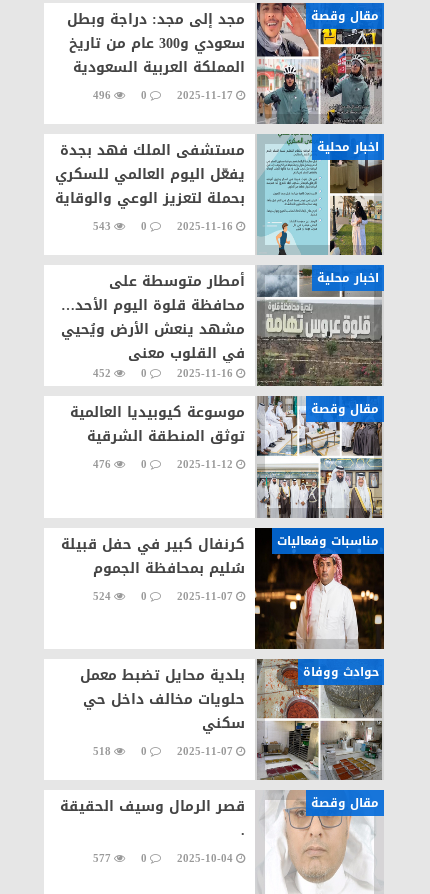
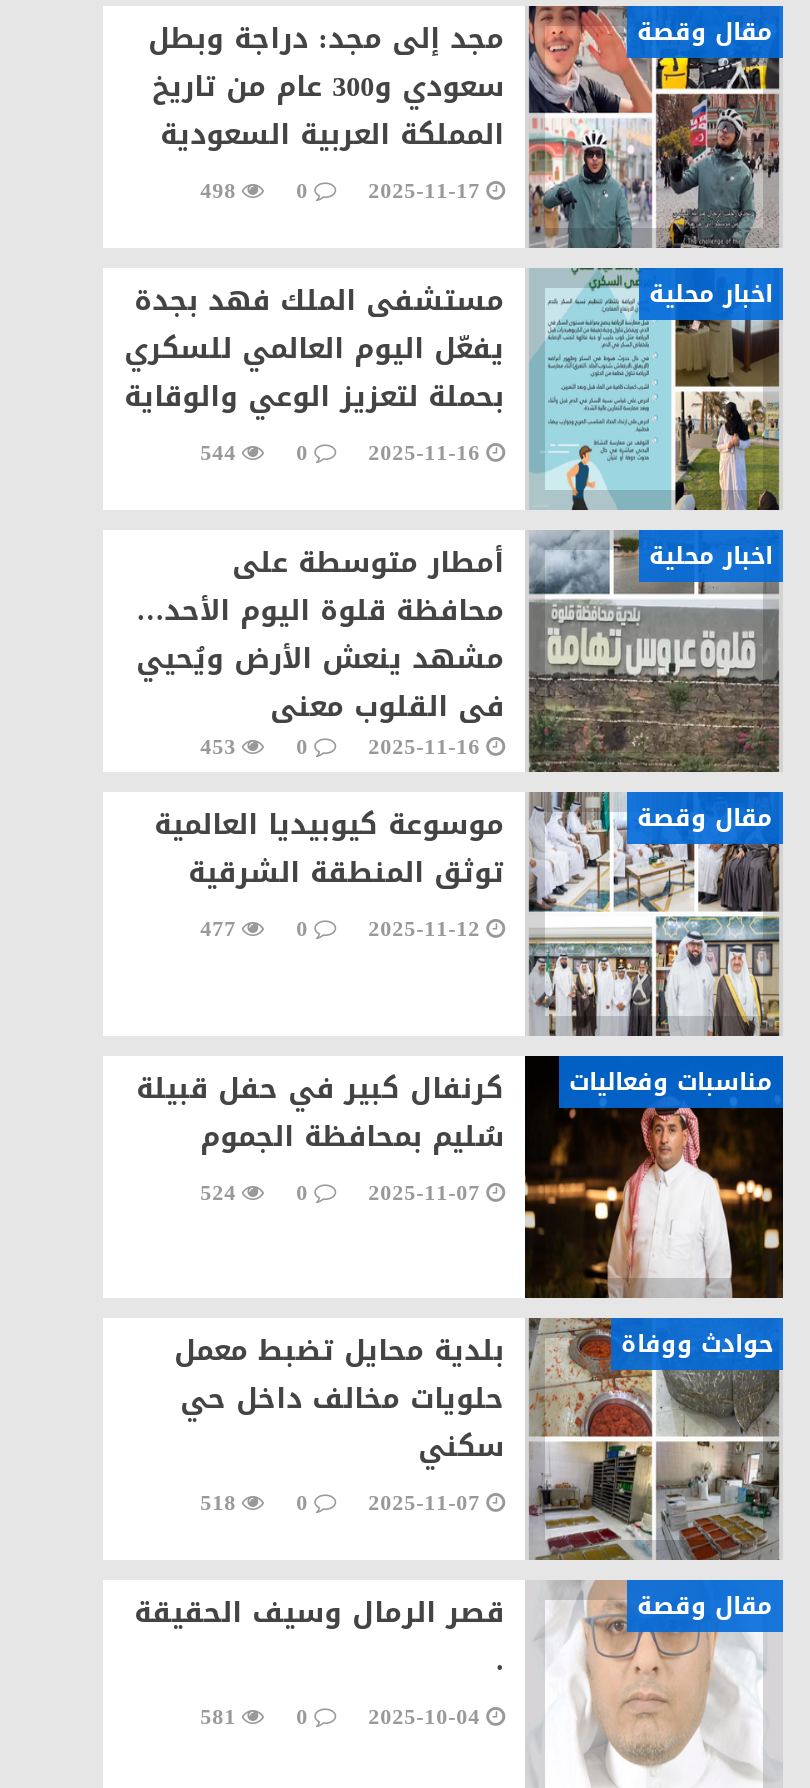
- 496 0 2025-11-17
+ 498 0 2025-11-17

- 543 0 2025-11-16
+ 544 0 2025-11-16

- 452
+ 453

- 476 0 2025-11-12
+ 477 0 2025-11-12

- 577 0 2025-10-04
+ 581 0 2025-10-04
